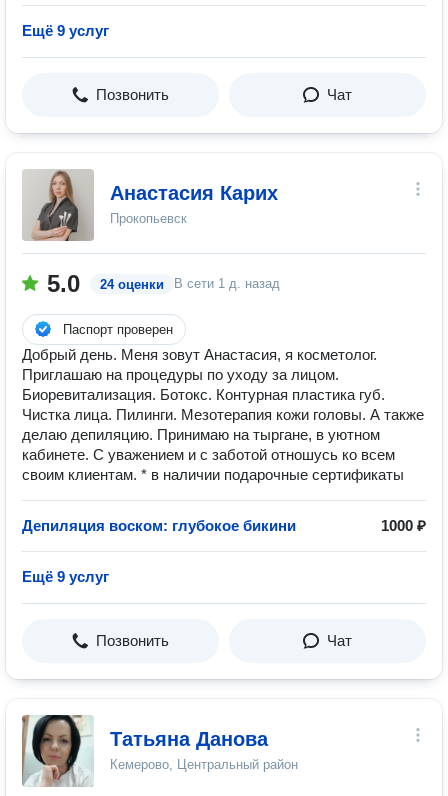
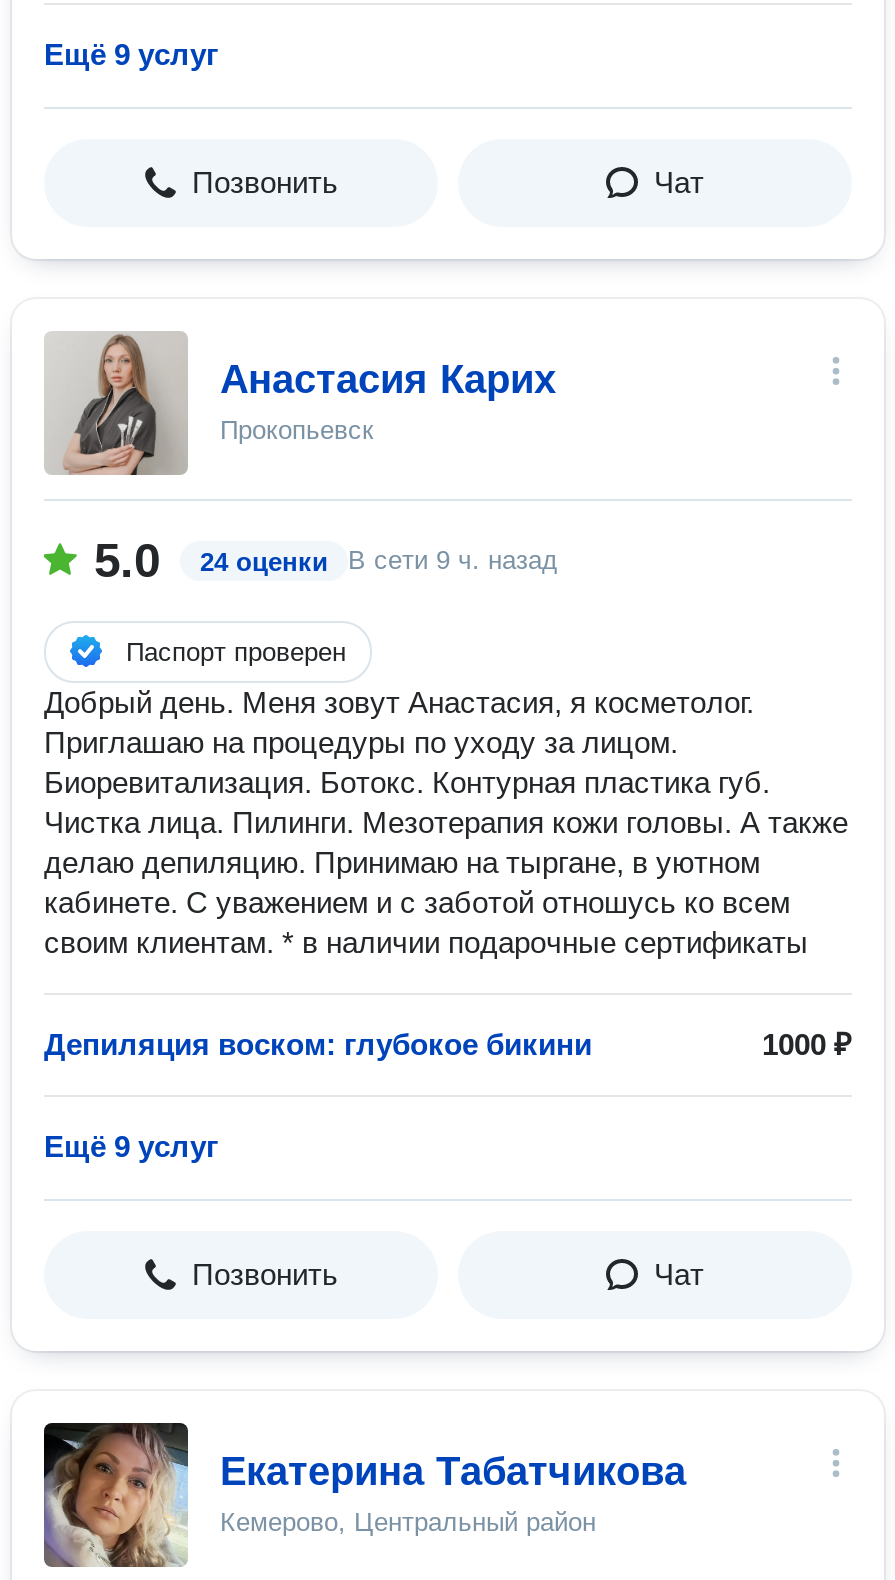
- 5.0 24 оценки В сети 1 д. назад
+ 5.0 24 оценки В сети 9 ч. назад

- [image]
- Татьяна Данова
+ [image]
+ Екатерина Табатчикова
